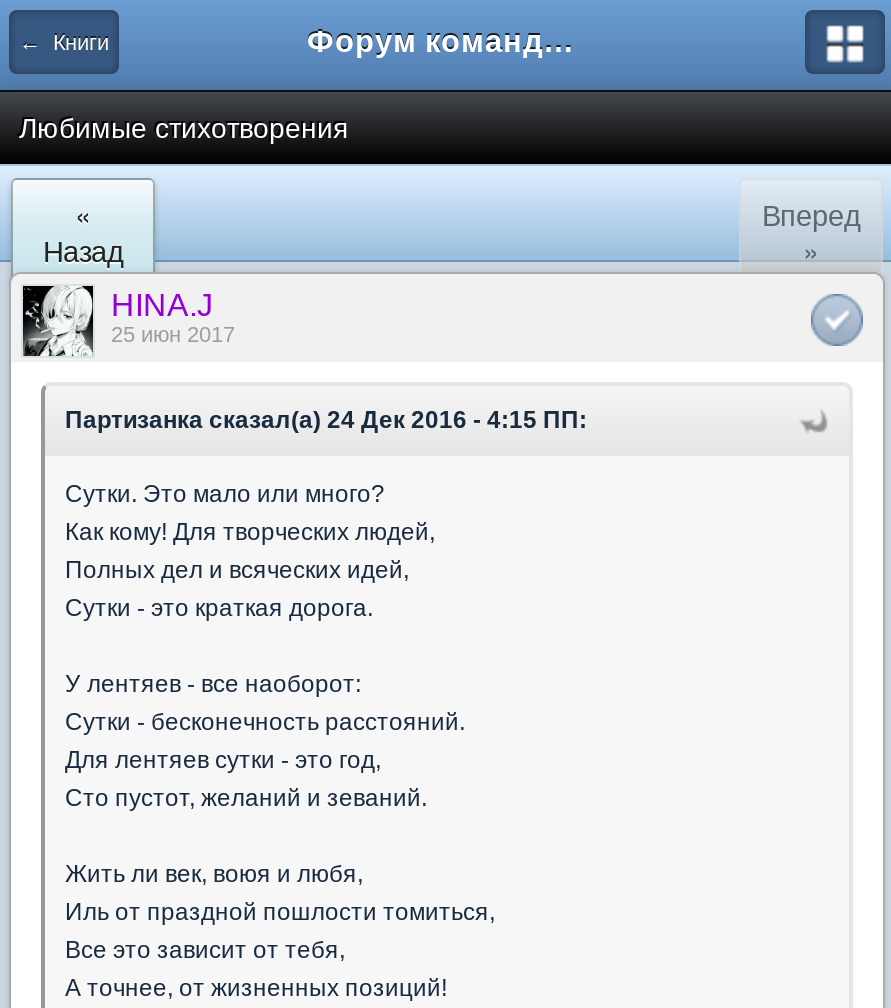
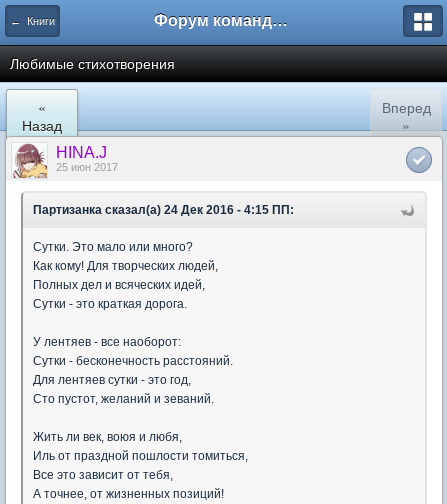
- [image]
+ [image]
